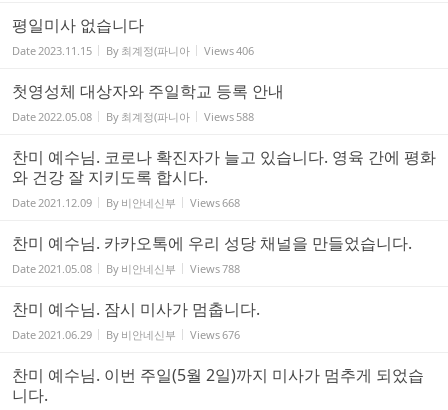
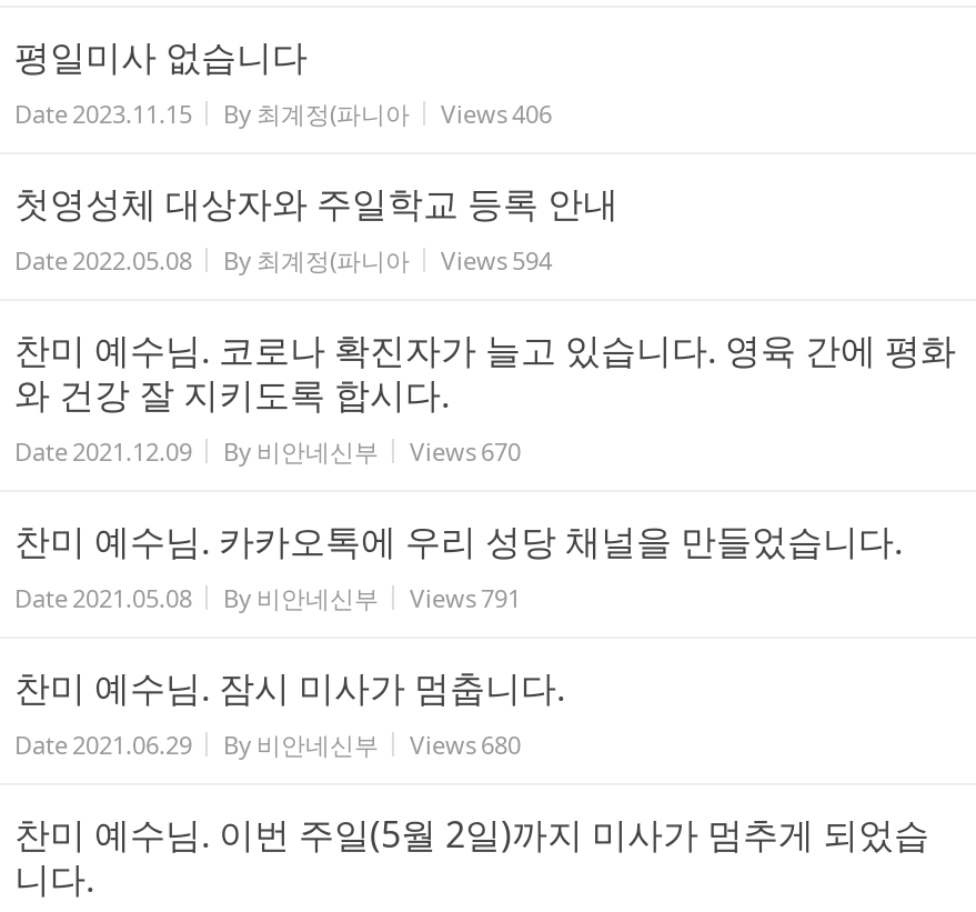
- Date 2022.05.08 By 최계정(파니아 Views 588
+ Date 2022.05.08 By 최계정(파니아 Views 594

- Date 2021.12.09 By 비안네신부 Views 668
+ Date 2021.12.09 By 비안네신부 Views 670

- Date 2021.05.08 By 비안네신부 Views 788
+ Date 2021.05.08 By 비안네신부 Views 791

- Date 2021.06.29 By 비안네신부 Views 676
+ Date 2021.06.29 By 비안네신부 Views 680
